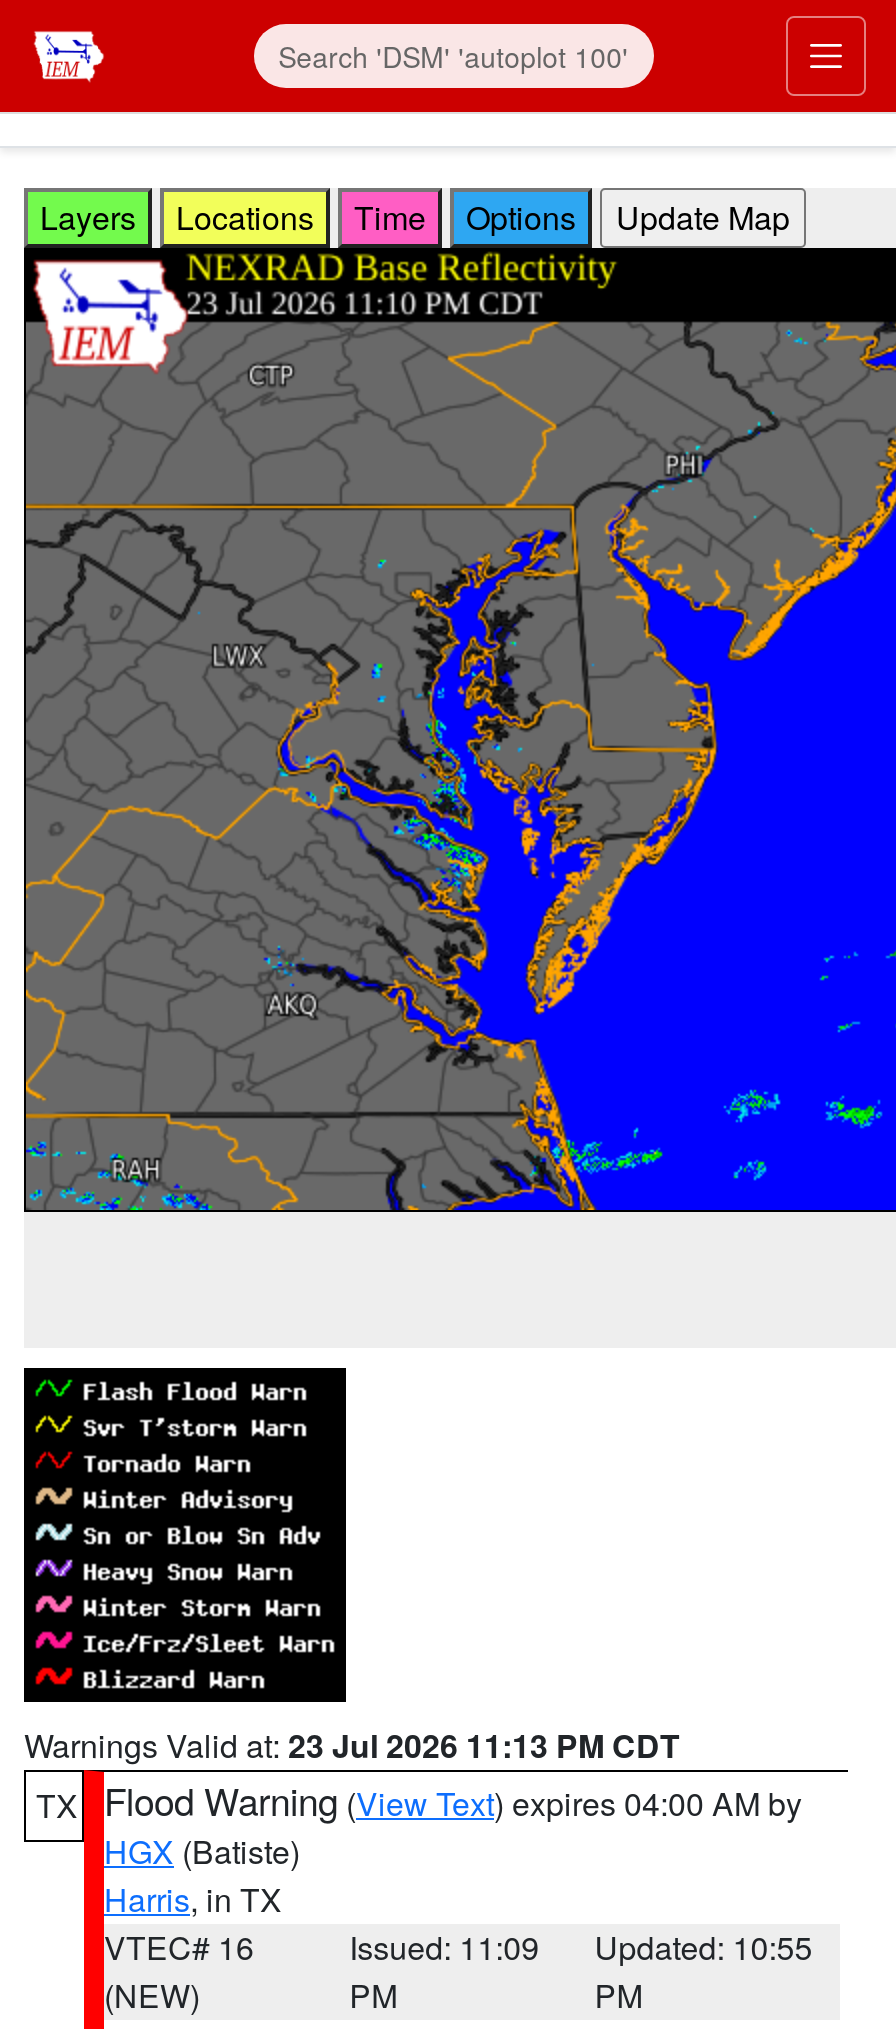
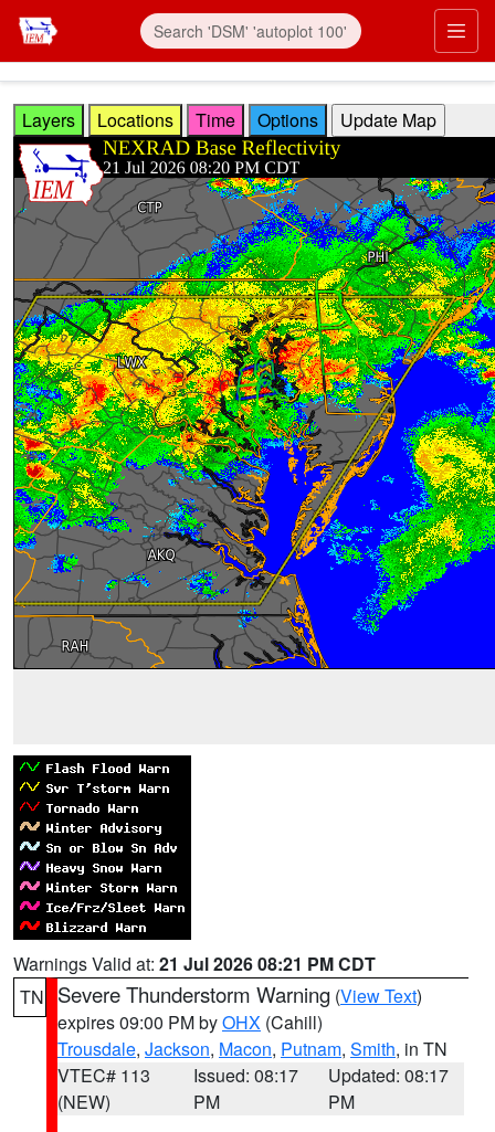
- [image]
+ [image]

- Warnings Valid at: 23 Jul 2026 11:13 PM CDT
- TX Flood Warning (View Text) expires 04:00 AM by
- HGX (Batiste)
- Harris, in TX
- VTEC# 16
+ Warnings Valid at: 21 Jul 2026 08:21 PM CDT
+ TN Severe Thunderstorm Warning (View Text)
+ expires 09:00 PM by OHX (Cahill)
+ Trousdale, Jackson, Macon, Putnam, Smith, in TN
+ VTEC# 113

- Issued: 11:09
+ Issued: 08:17

- Updated: 10:55
+ Updated: 08:17
